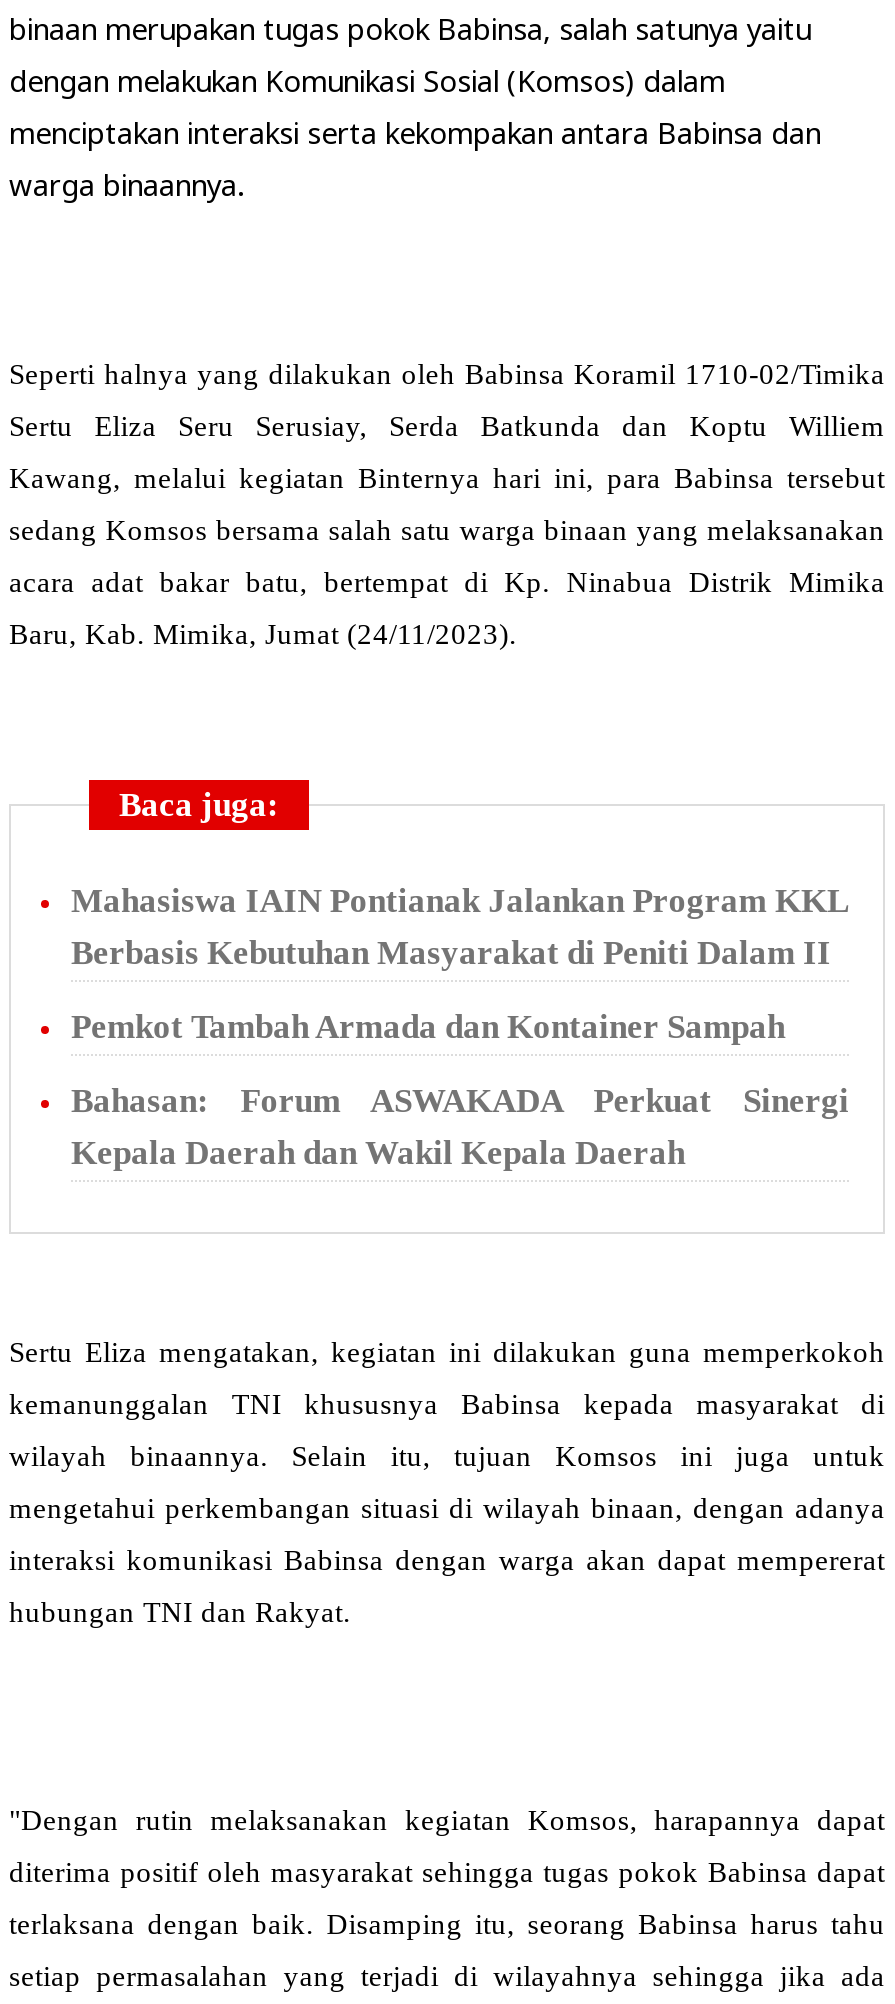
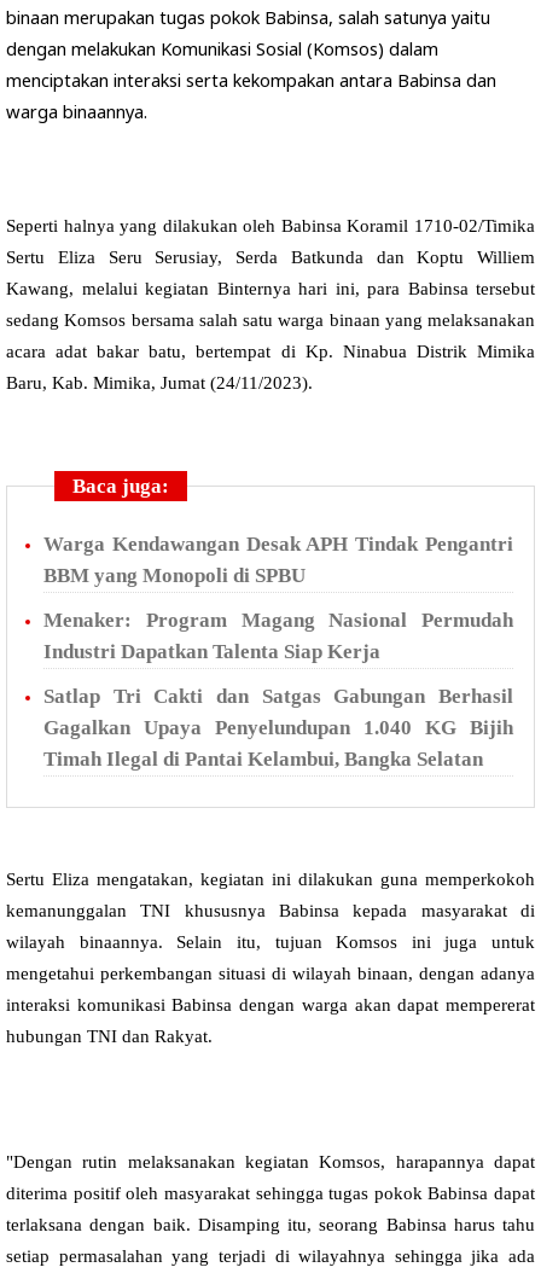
- Mahasiswa IAIN Pontianak Jalankan Program KKL
- Berbasis Kebutuhan Masyarakat di Peniti Dalam II
+ Warga Kendawangan Desak APH Tindak Pengantri
+ BBM yang Monopoli di SPBU

- Pemkot Tambah Armada dan Kontainer Sampah
+ Menaker: Program Magang Nasional Permudah
+ Industri Dapatkan Talenta Siap Kerja

- Bahasan: Forum ASWAKADA Perkuat Sinergi
- Kepala Daerah dan Wakil Kepala Daerah
+ Satlap Tri Cakti dan Satgas Gabungan Berhasil
+ Gagalkan Upaya Penyelundupan 1.040 KG Bijih
+ Timah Ilegal di Pantai Kelambui, Bangka Selatan
